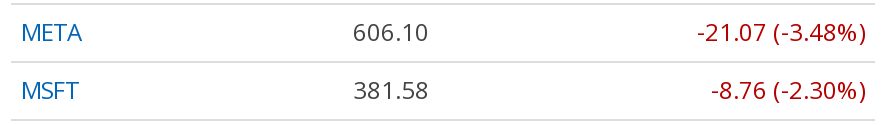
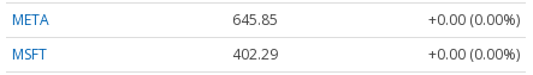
- 606.10
+ 645.85

- -21.07 (-3.48%)
+ +0.00 (0.00%)

- 381.58
+ 402.29

- -8.76 (-2.30%)
+ +0.00 (0.00%)
